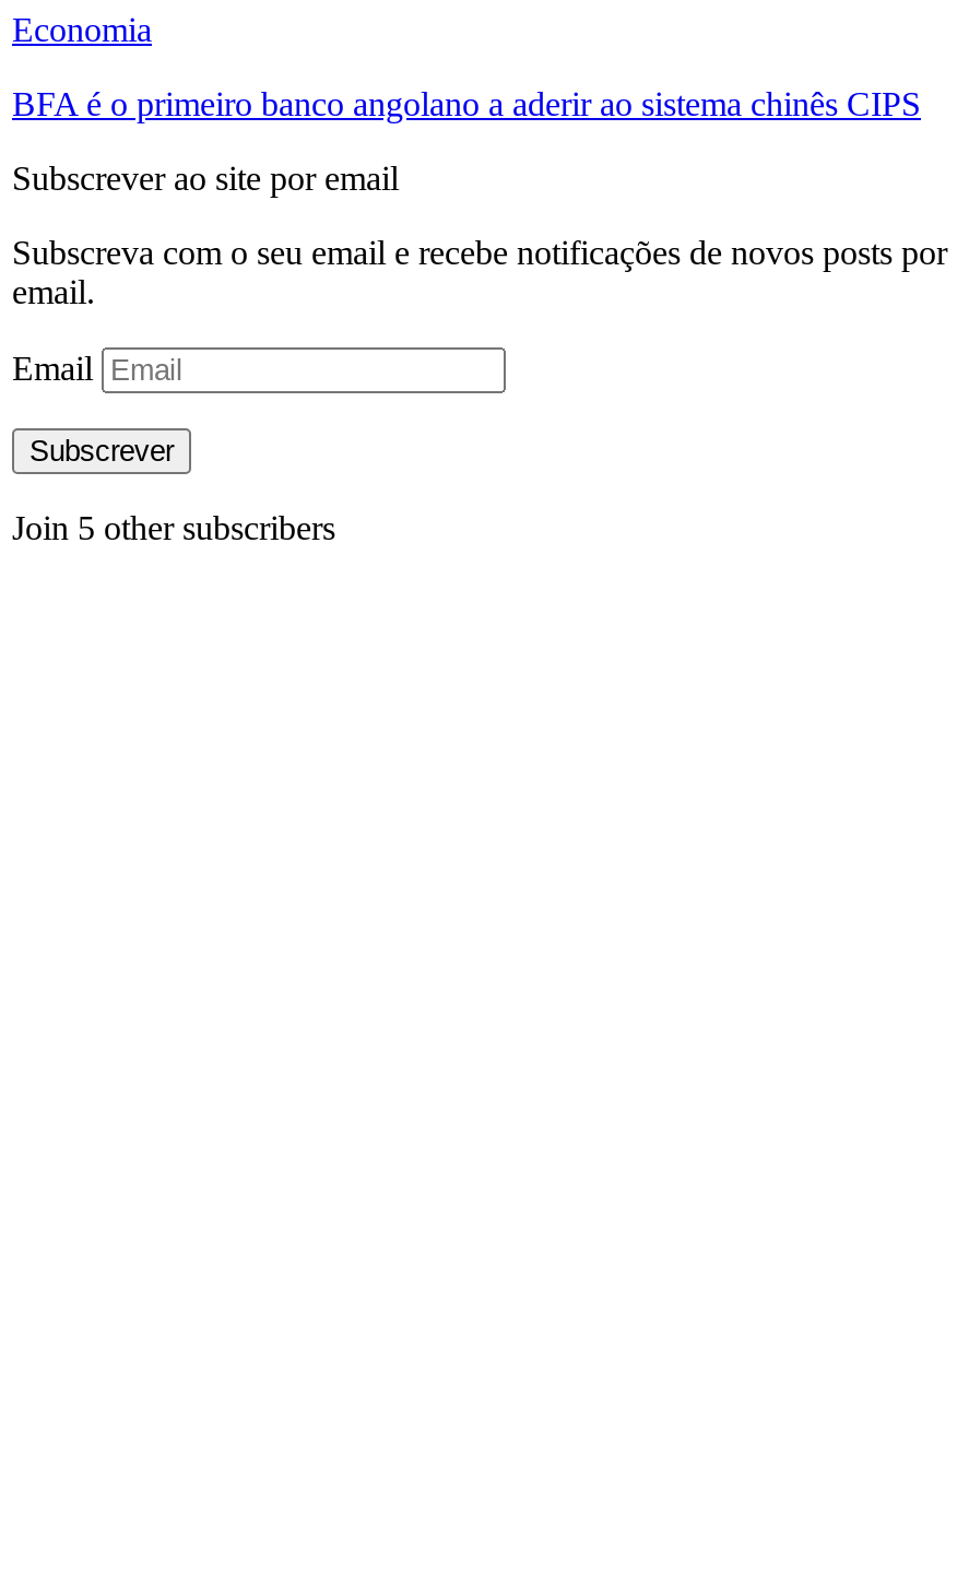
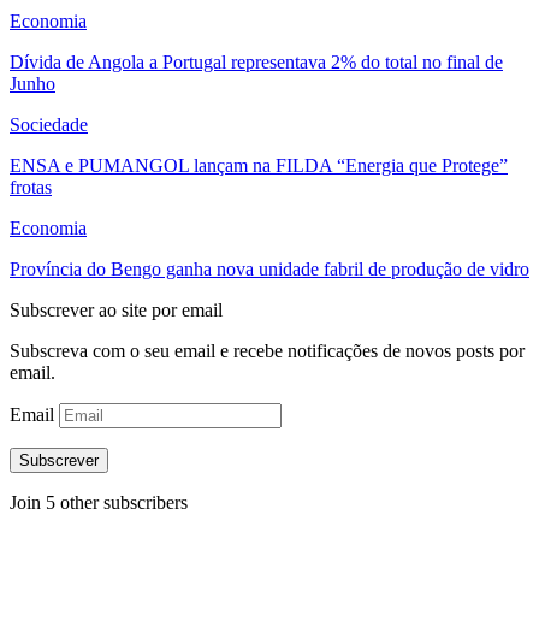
- BFA é o primeiro banco angolano a aderir ao sistema chinês CIPS
+ Dívida de Angola a Portugal representava 2% do total no final de
+ Junho
+ Sociedade
+ ENSA e PUMANGOL lançam na FILDA “Energia que Protege”
+ frotas
+ Economia
+ Província do Bengo ganha nova unidade fabril de produção de vidro

moved down: Subscrever ao site por email | Subscreva com o seu email e recebe notificações de novos posts por | email. | Email | Subscrever | Join 5 other subscribers
